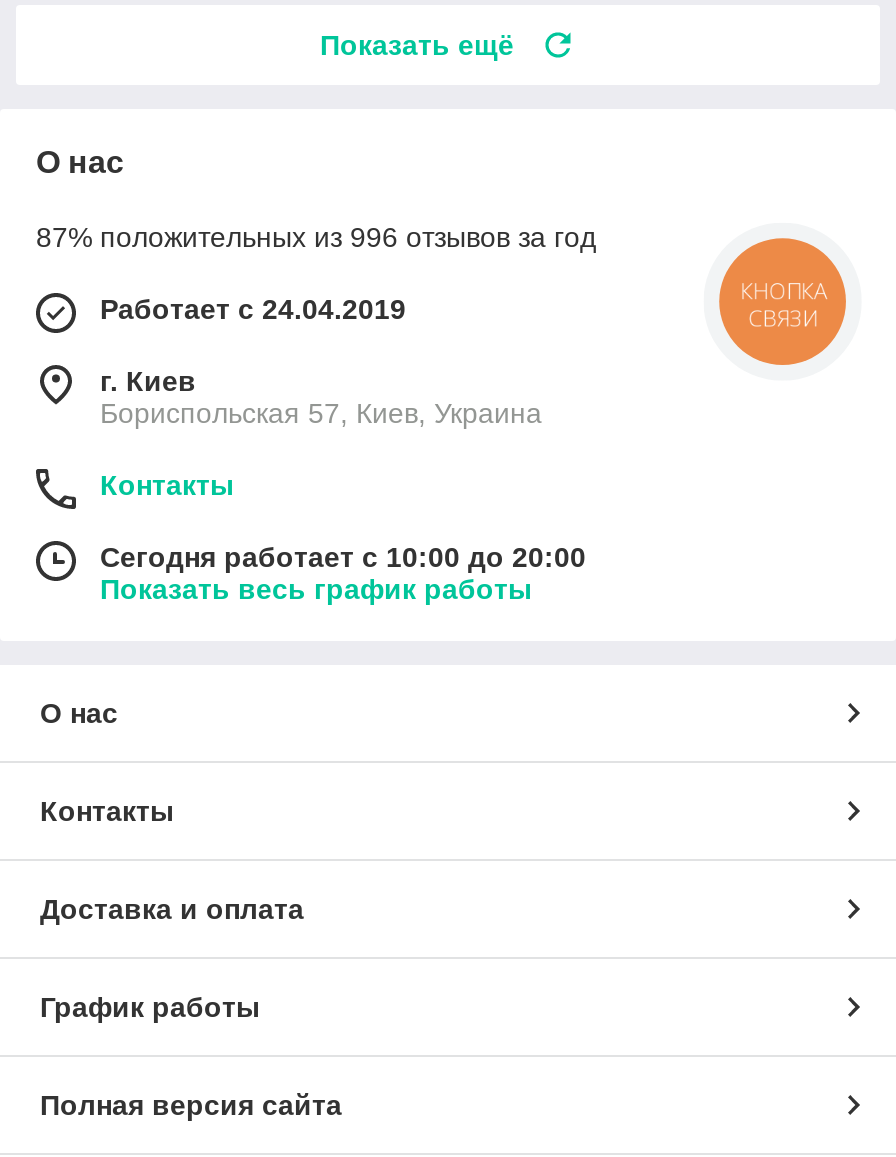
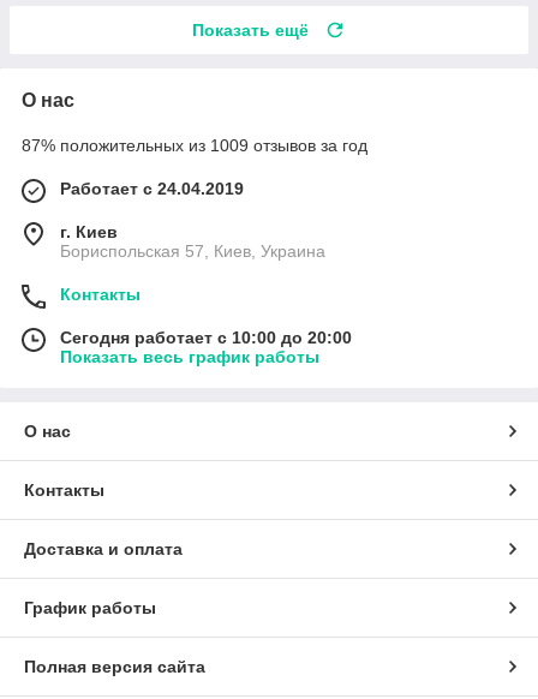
- 87% положительных из 996 отзывов за год
+ 87% положительных из 1009 отзывов за год

- [image]
